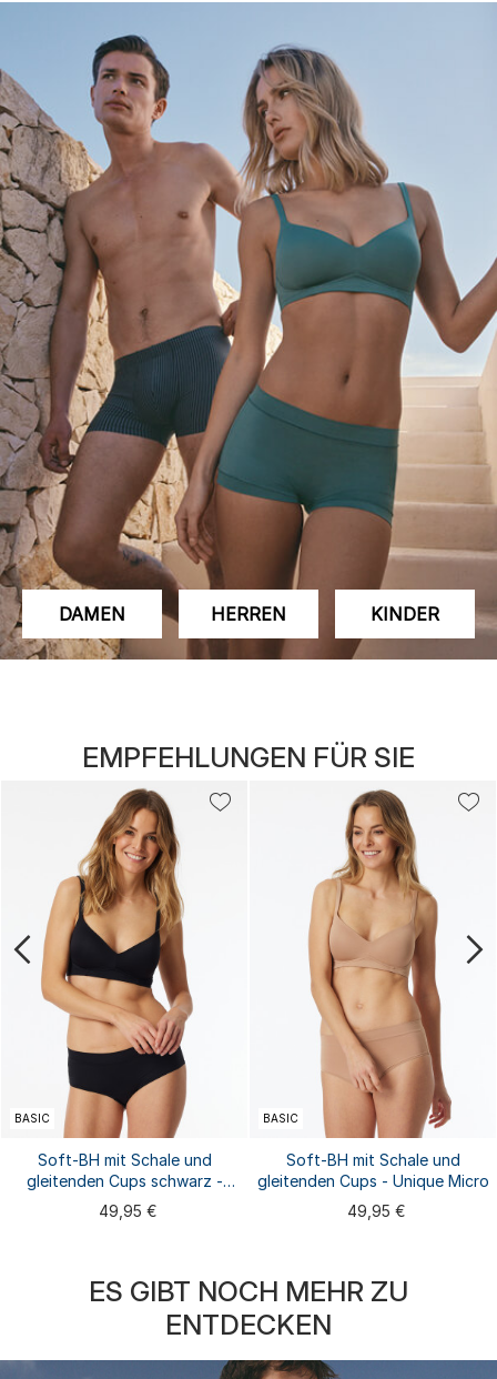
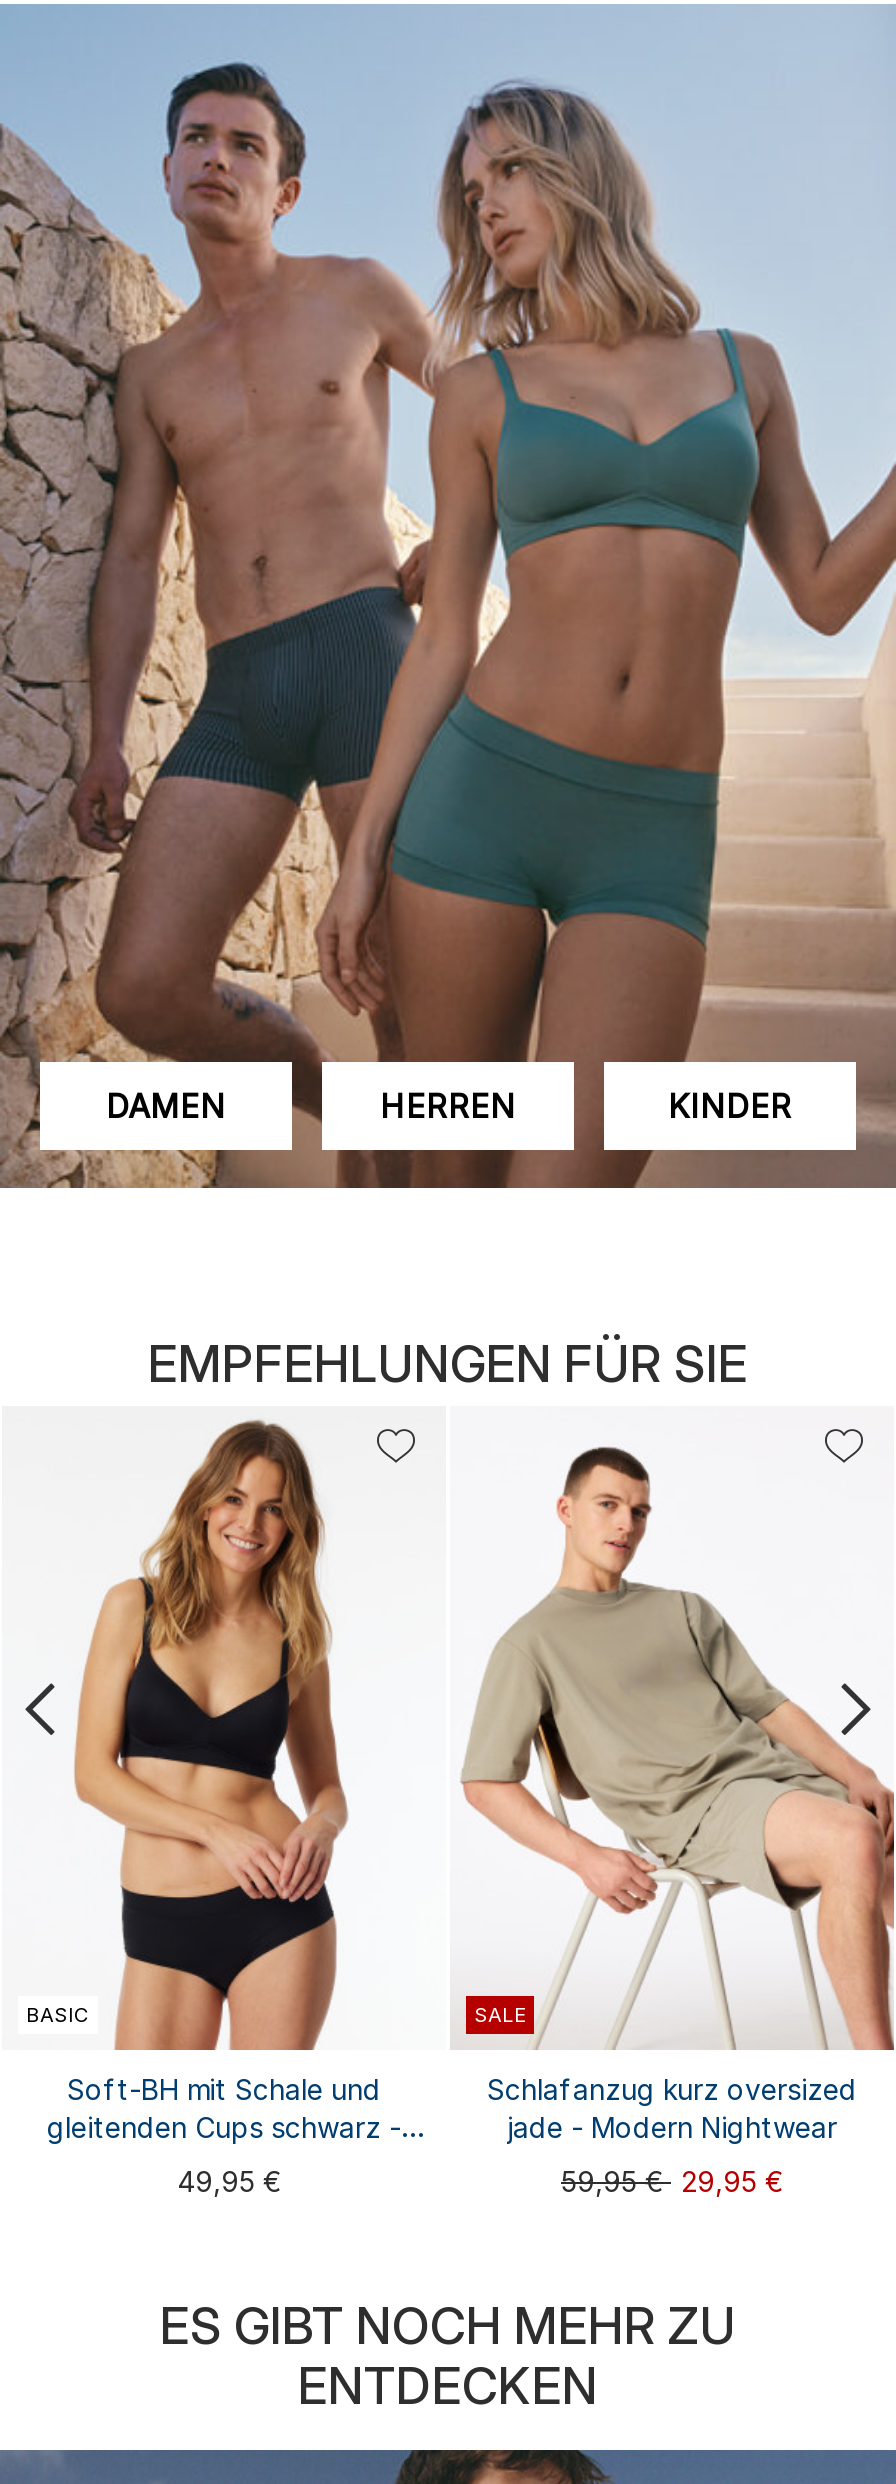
- [image]
- BASIC
+ [image]
+ SALE

- Soft-BH mit Schale und
- gleitenden Cups - Unique Micro
+ Schlafanzug kurz oversized
+ jade - Modern Nightwear

- 49,95 €
+ 59,95 € 29,95 €
